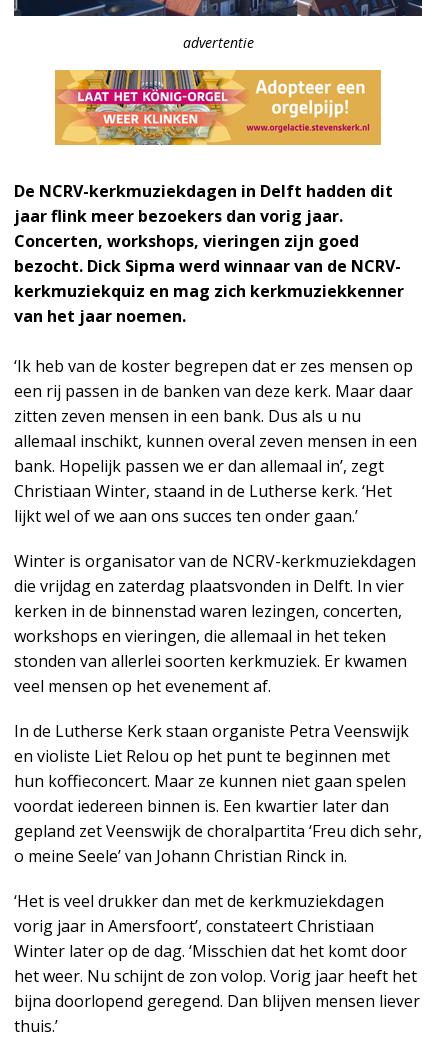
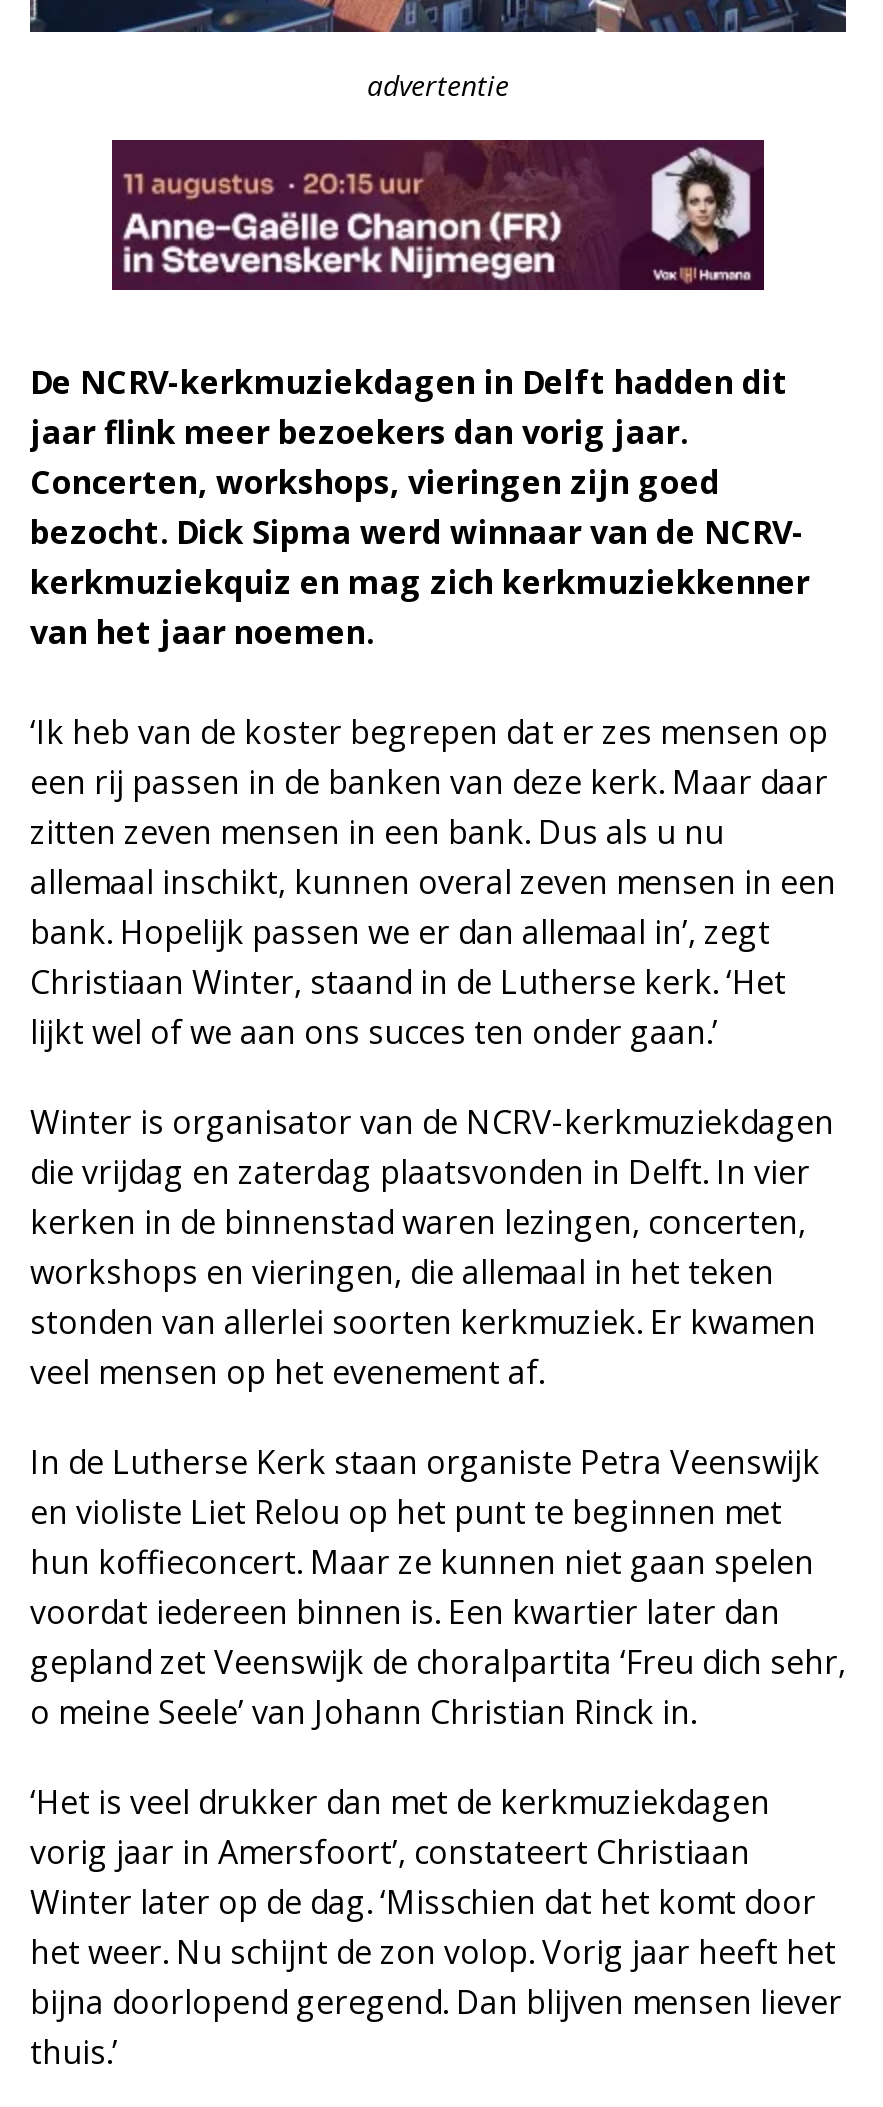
- [image]
+ [image]
